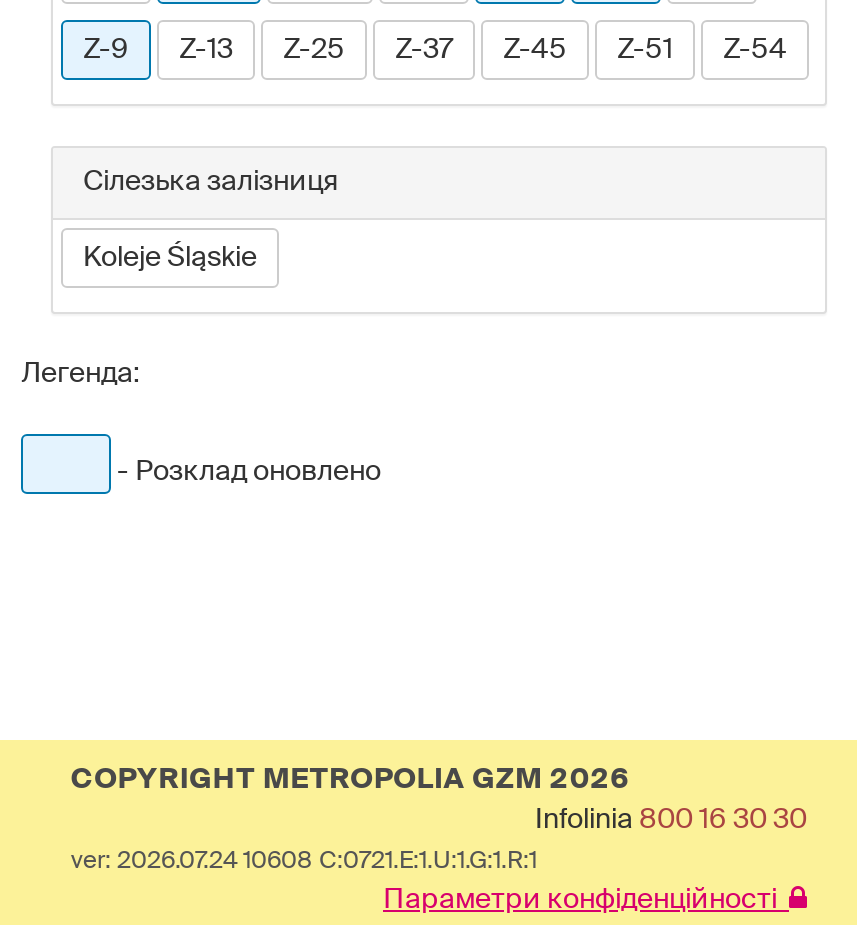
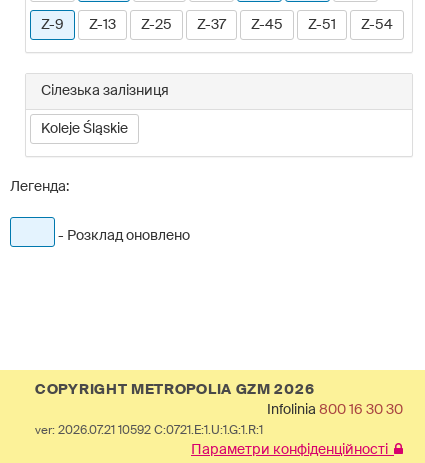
- ver: 2026.07.24 10608 C:0721.E:1.U:1.G:1.R:1
+ ver: 2026.07.21 10592 C:0721.E:1.U:1.G:1.R:1
